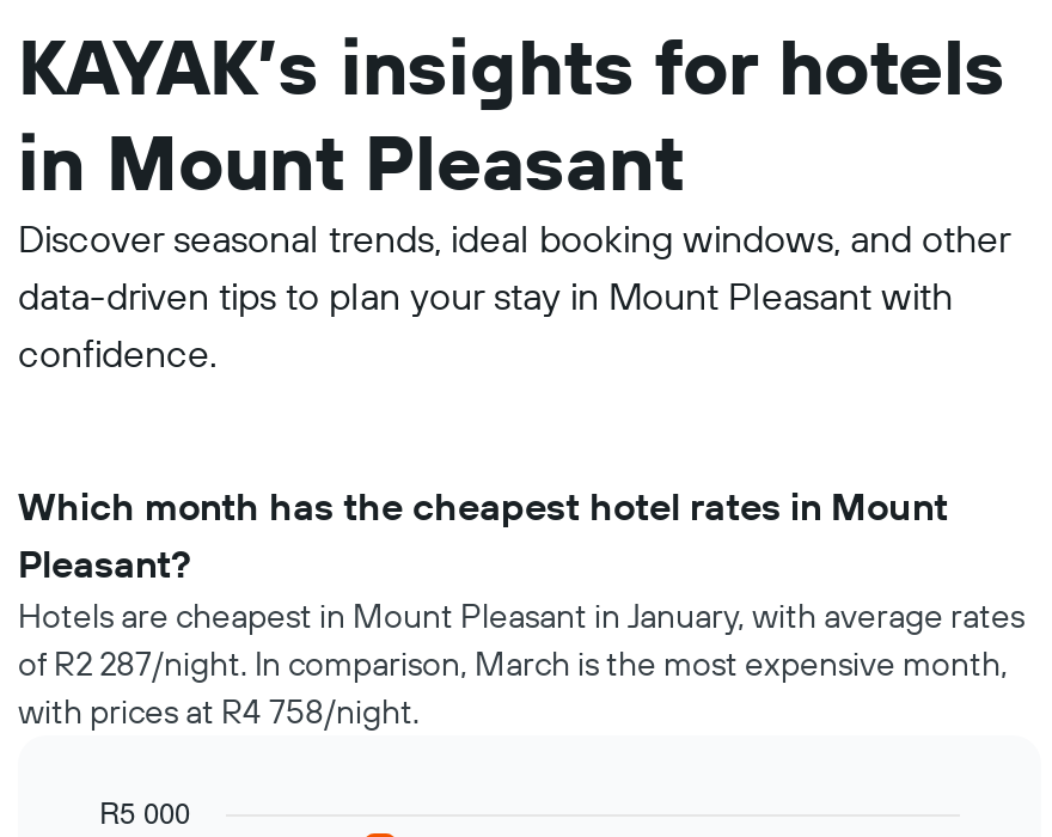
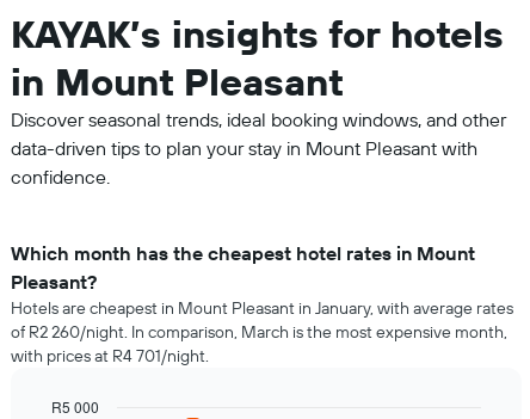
- of R2 287/night. In comparison, March is the most expensive month,
+ of R2 260/night. In comparison, March is the most expensive month,

- with prices at R4 758/night.
+ with prices at R4 701/night.
